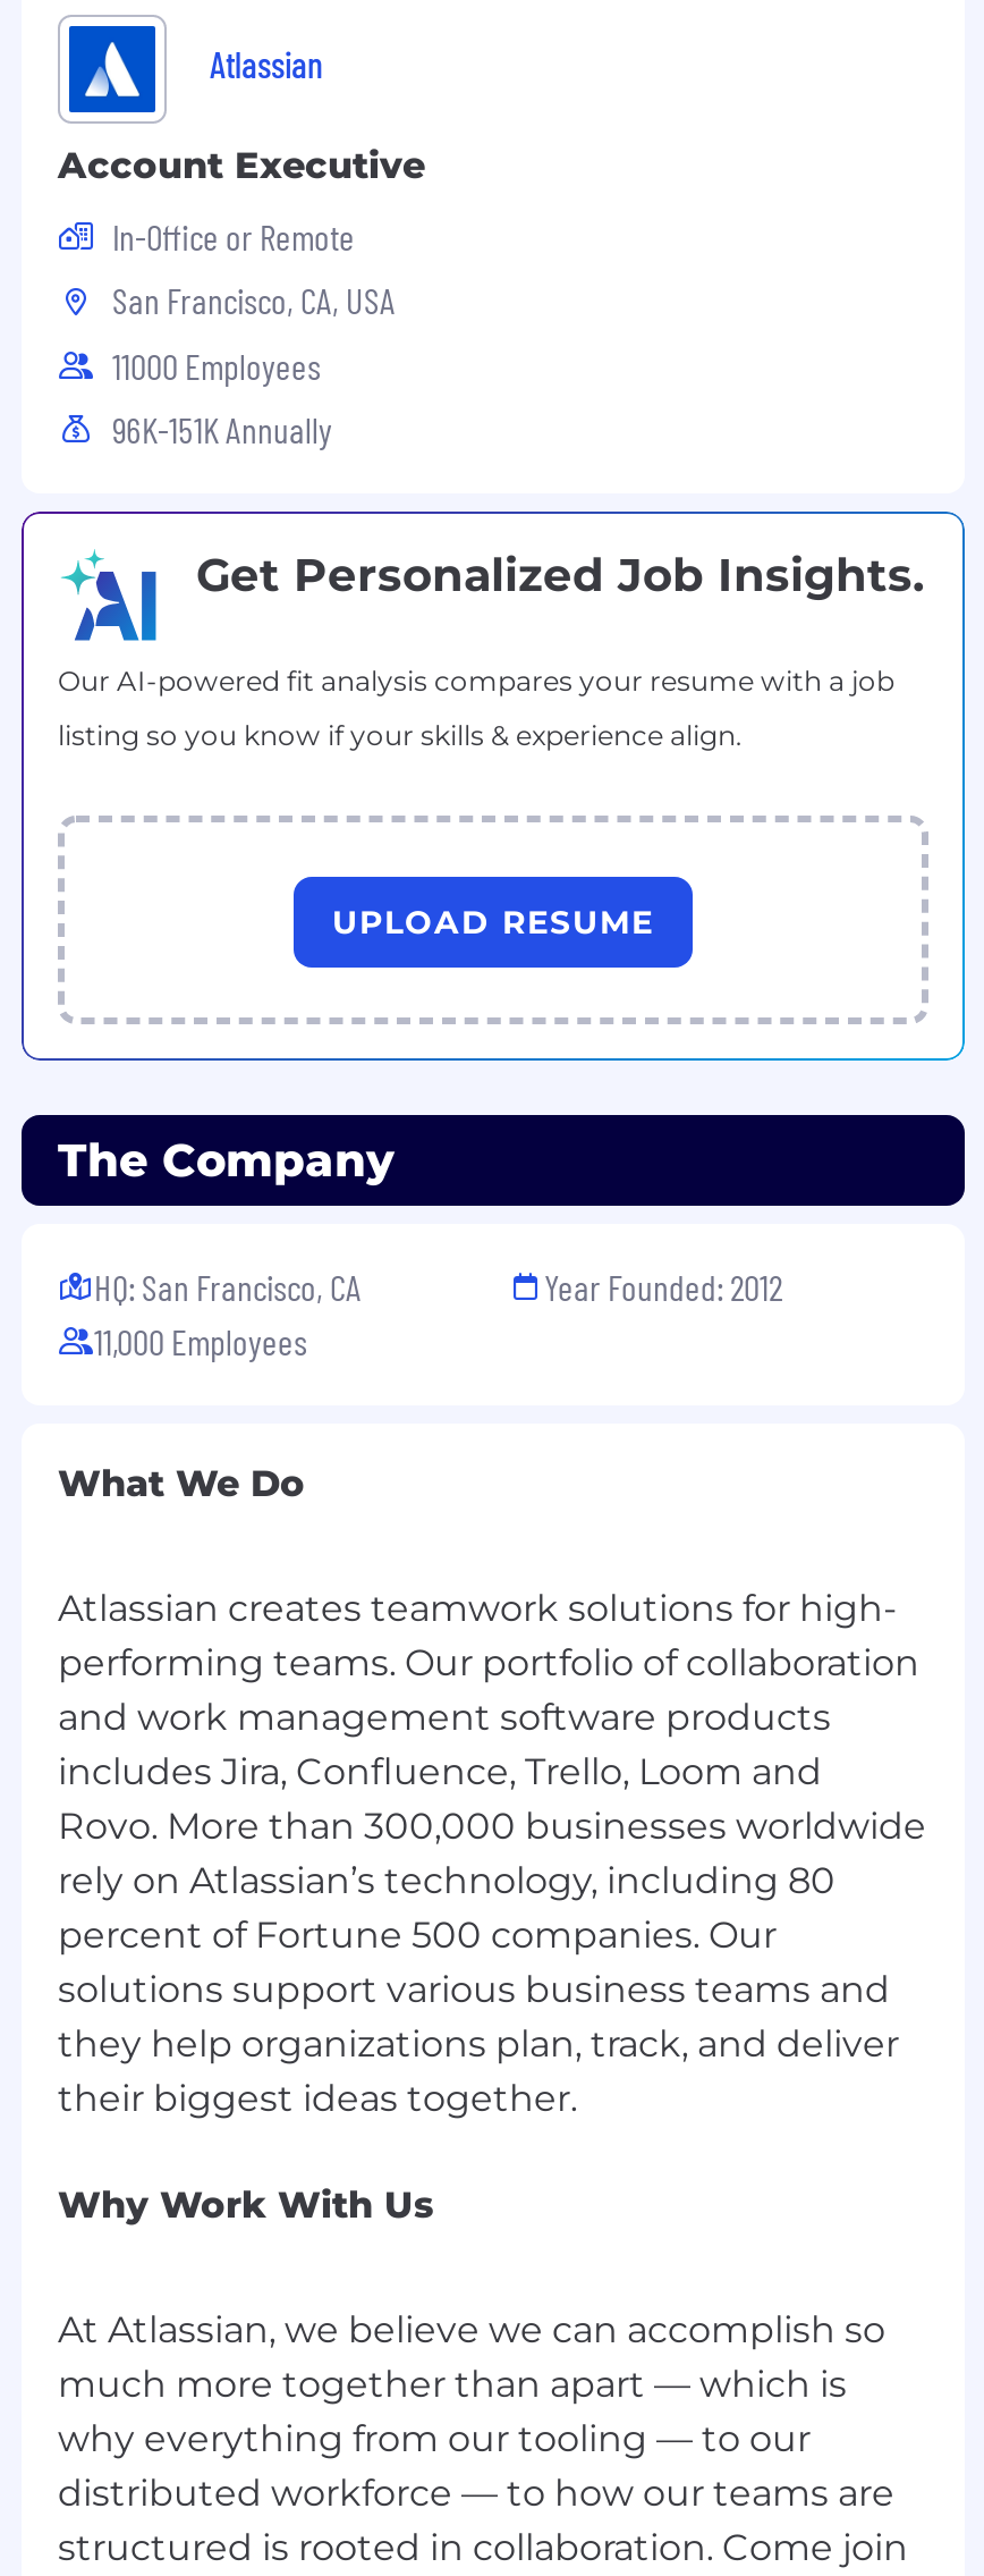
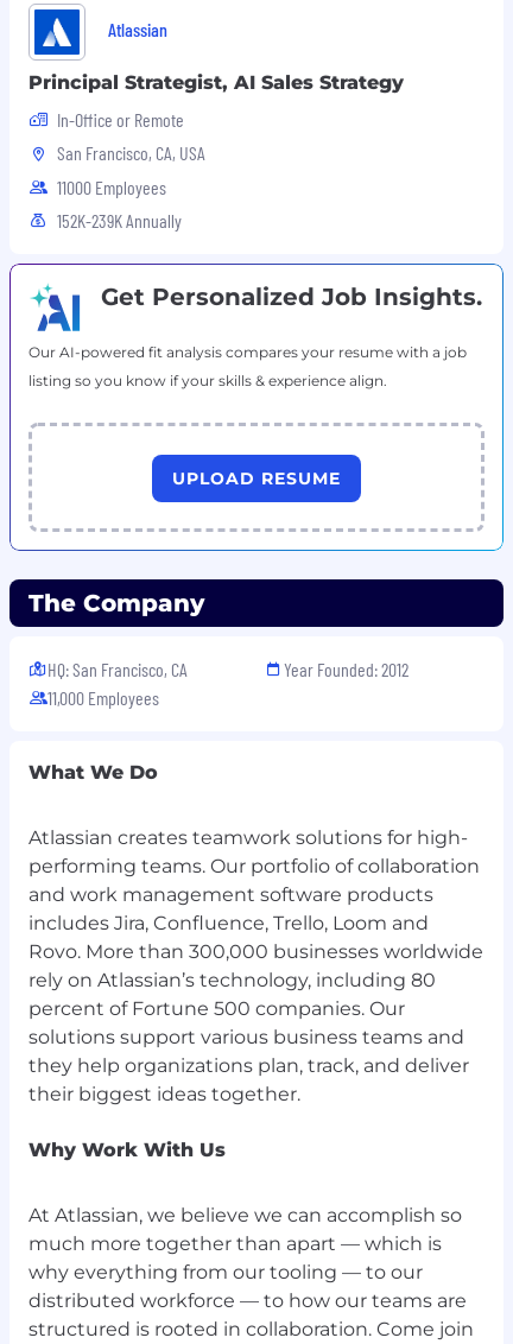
- Account Executive
+ Principal Strategist, AI Sales Strategy

- 96K-151K Annually
+ 152K-239K Annually
